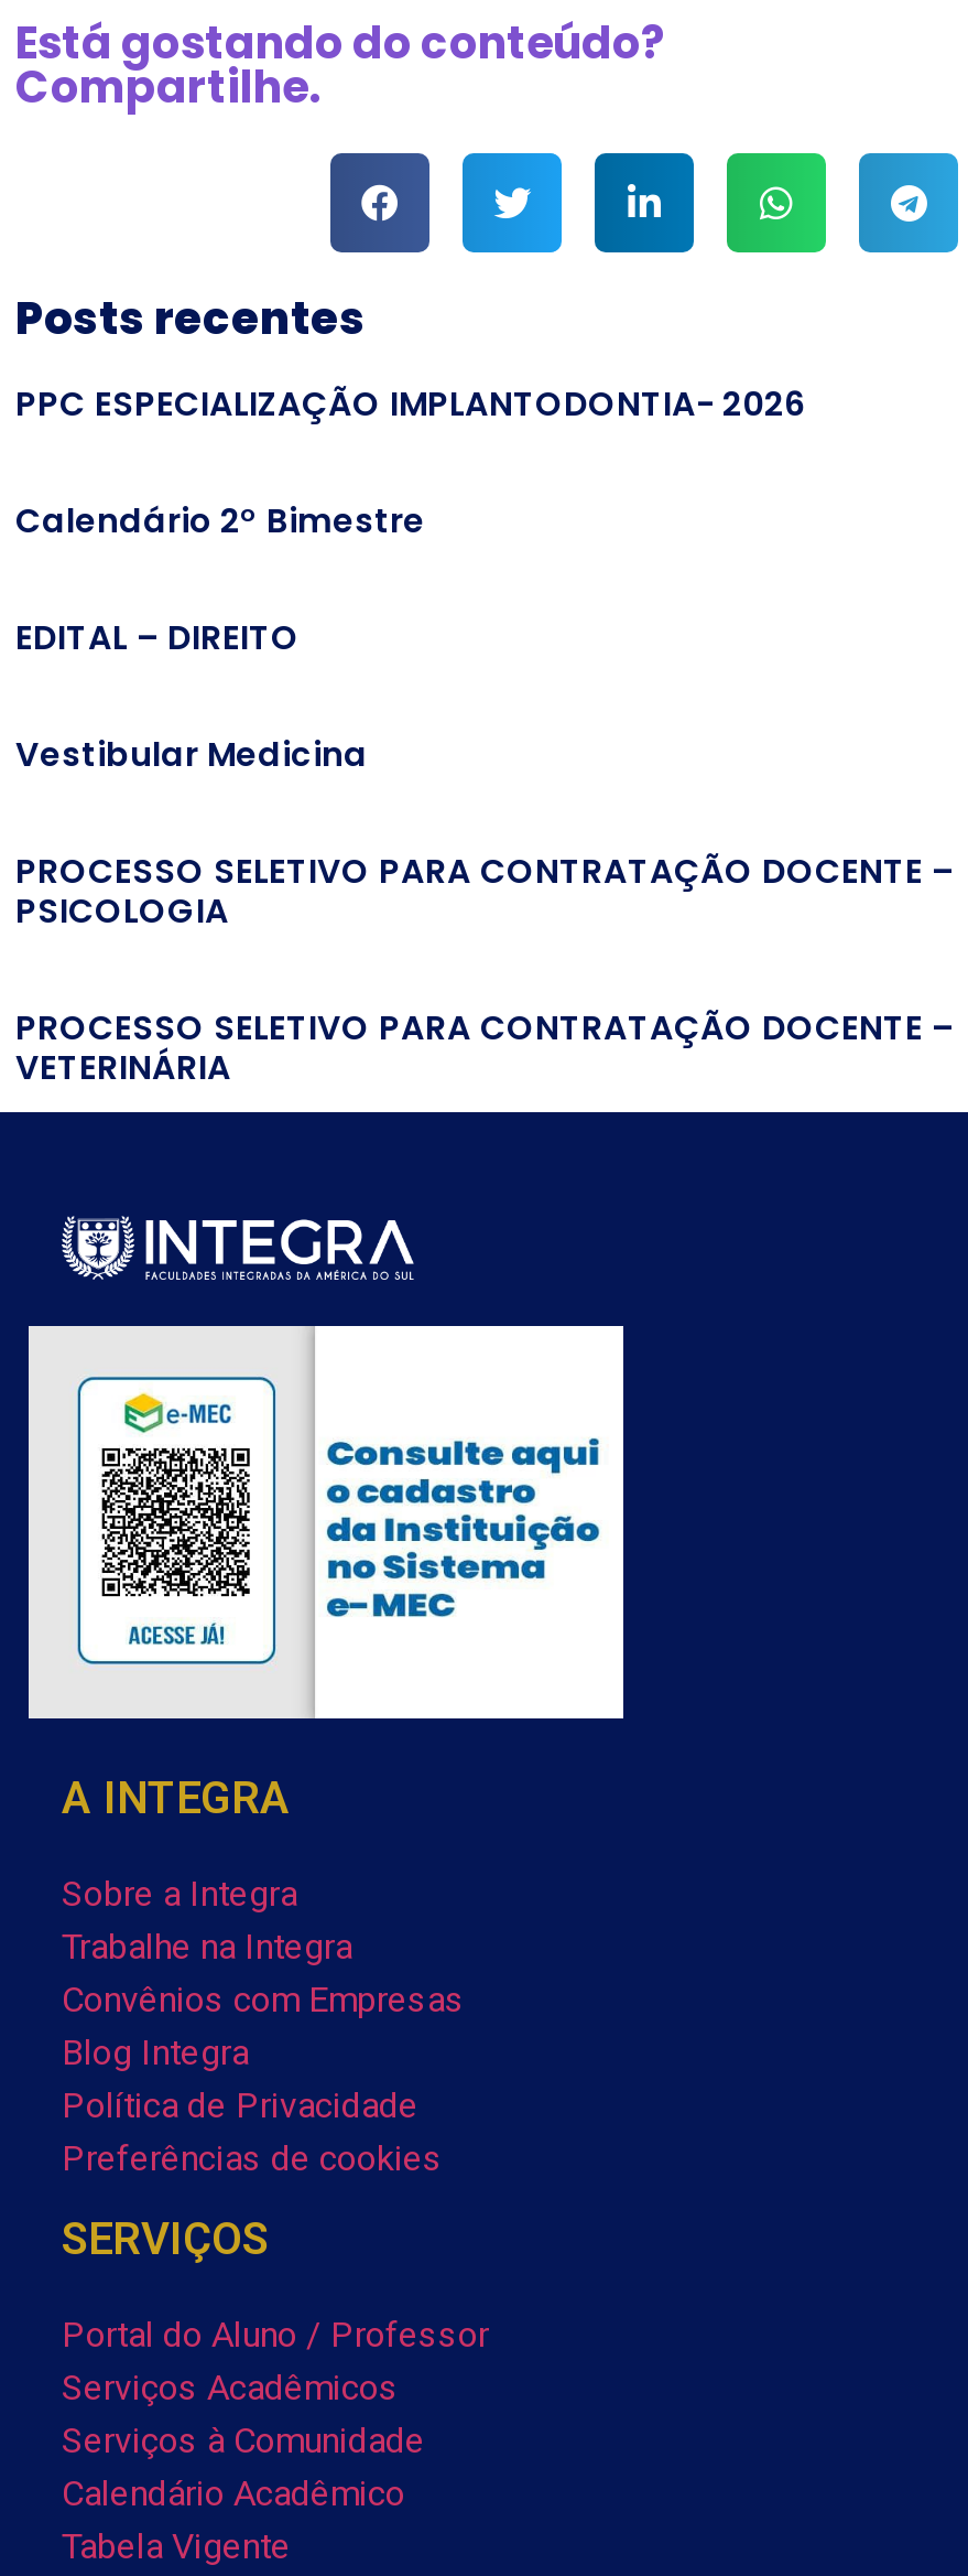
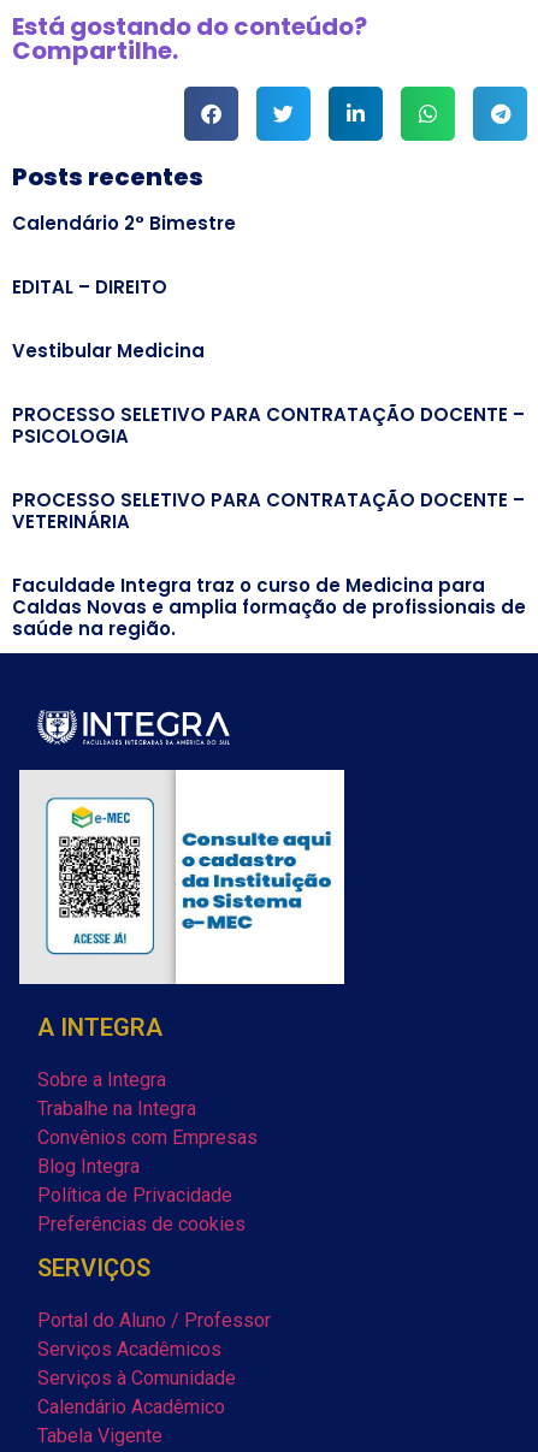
- PPC ESPECIALIZAÇÃO IMPLANTODONTIA- 2026

moved up: Calendário 2° Bimestre | EDITAL – DIREITO | Vestibular Medicina | PROCESSO SELETIVO PARA CONTRATAÇÃO DOCENTE – | PSICOLOGIA | PROCESSO SELETIVO PARA CONTRATAÇÃO DOCENTE – | VETERINÁRIA

+ Faculdade Integra traz o curso de Medicina para
+ Caldas Novas e amplia formação de profissionais de
+ saúde na região.
